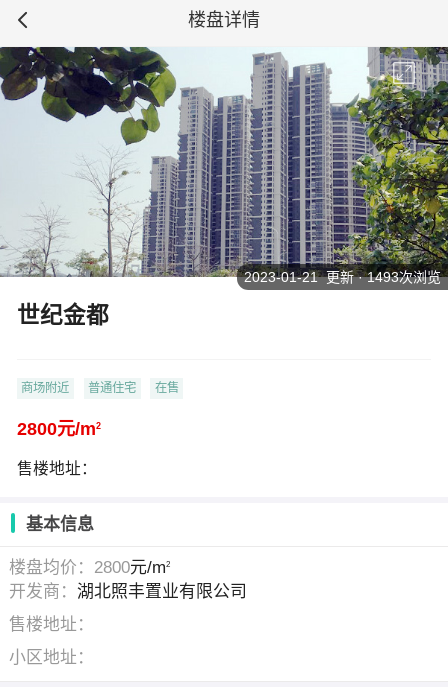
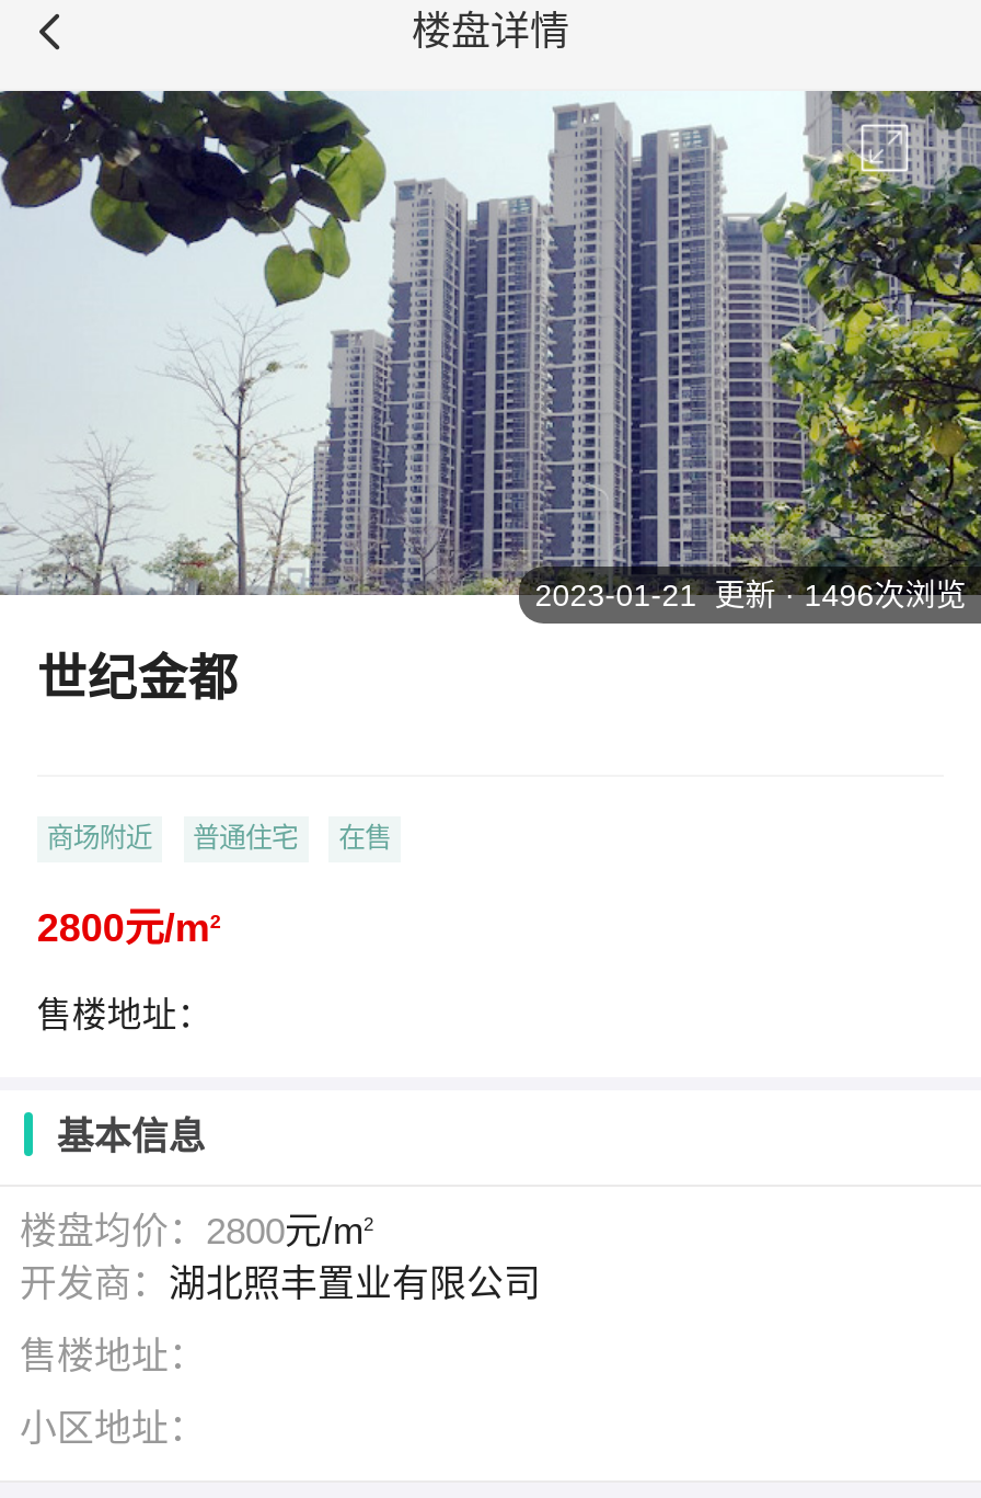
- 2023-01-21 更新 · 1493次浏览
+ 2023-01-21 更新 · 1496次浏览
